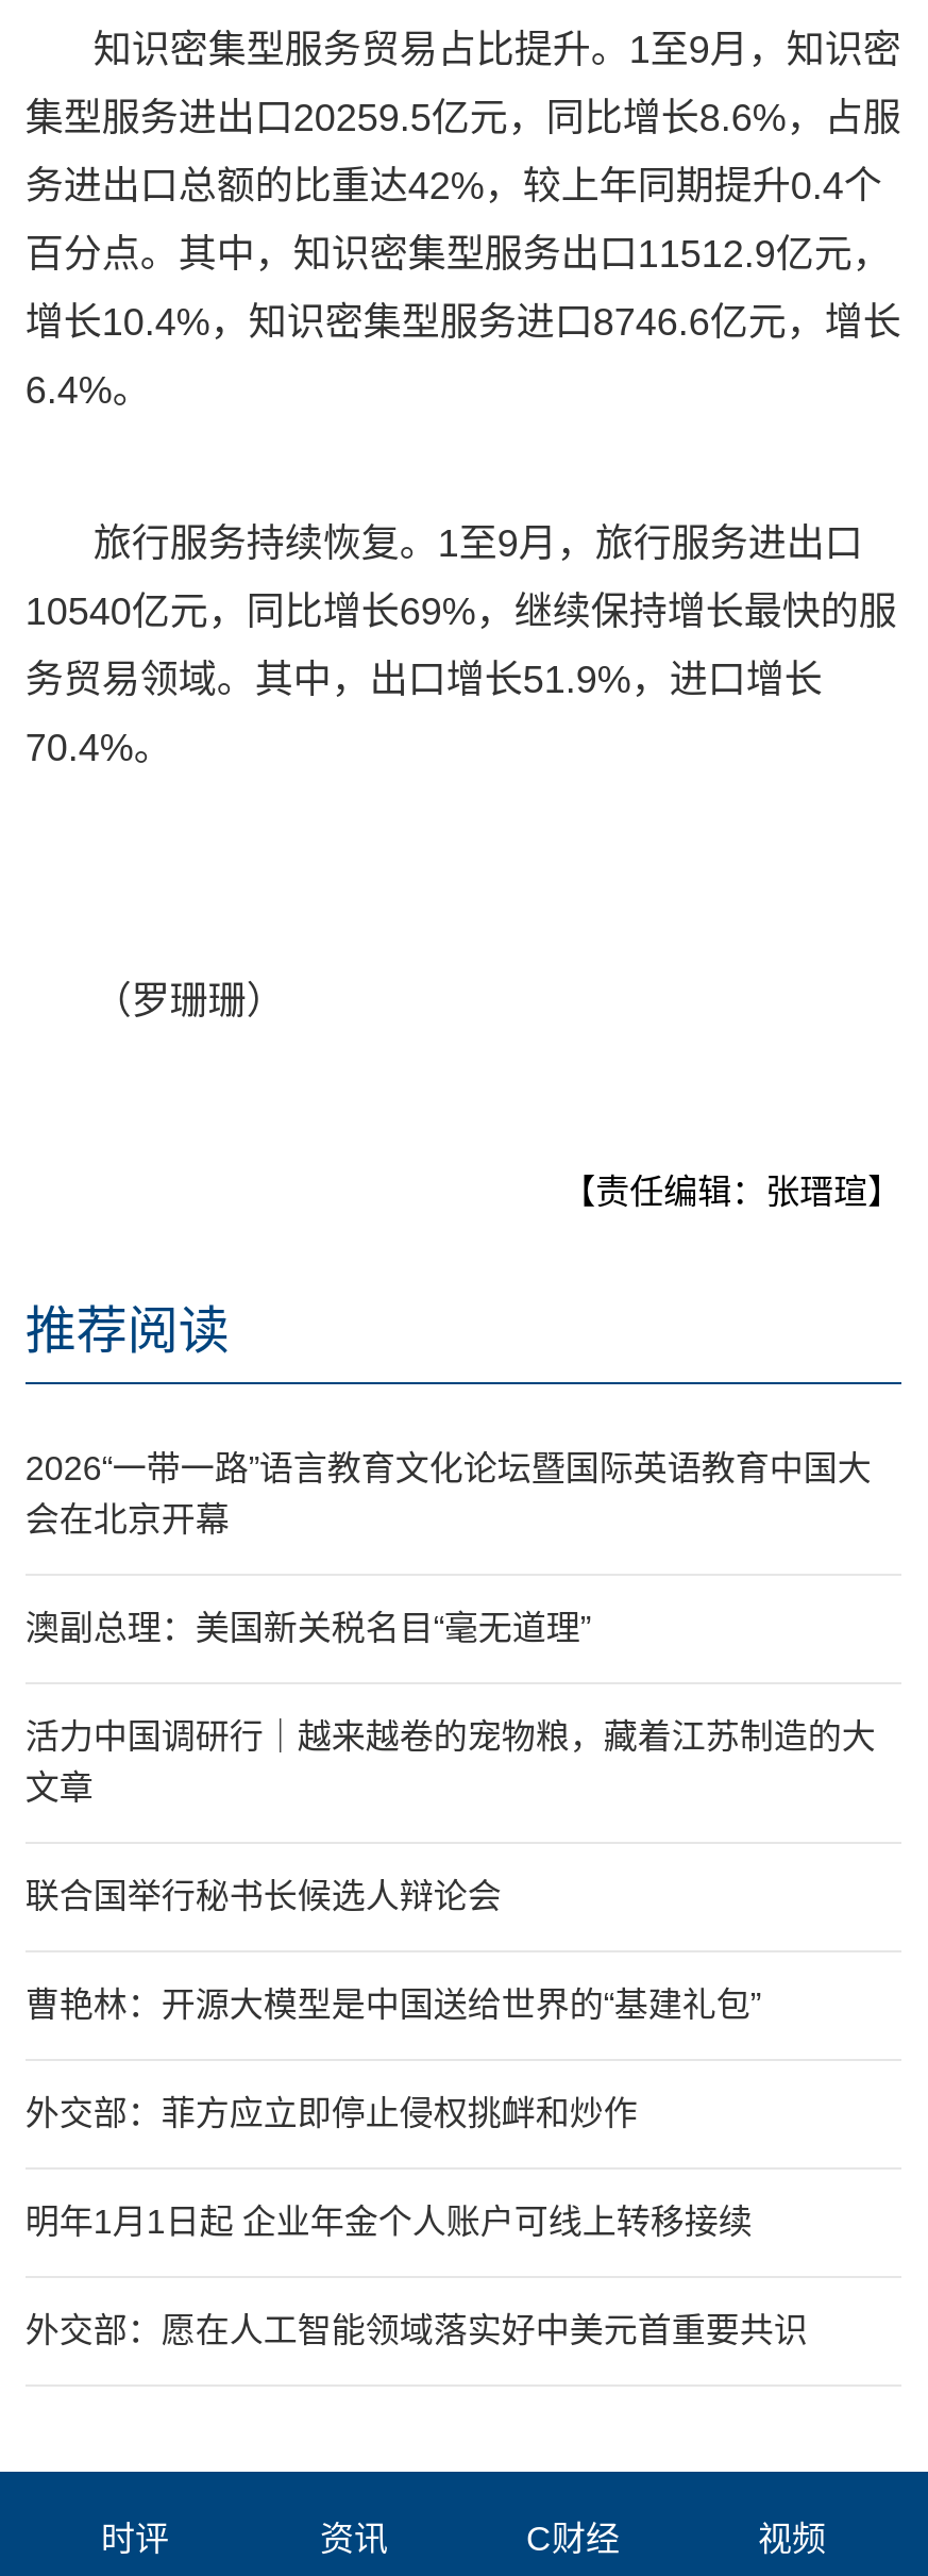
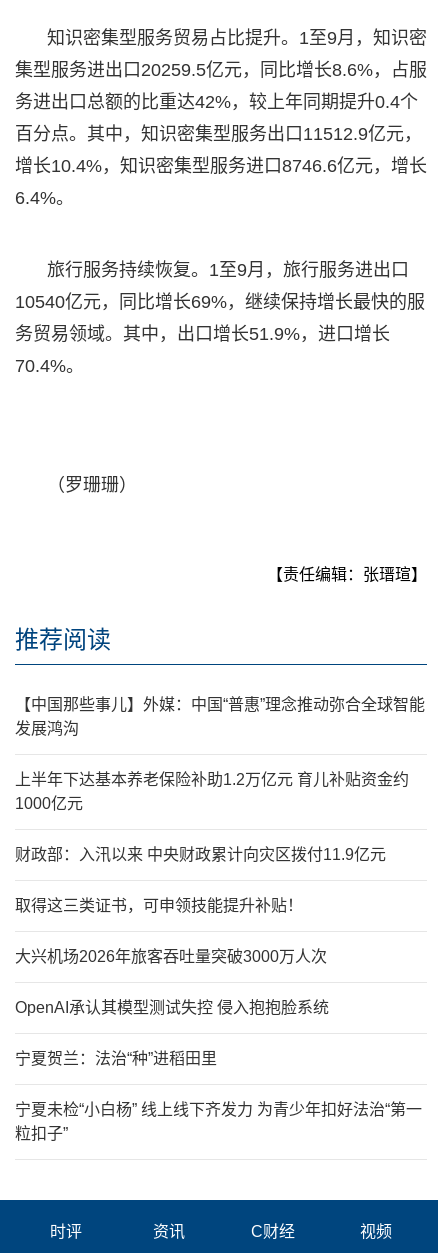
- 2026“一带一路”语言教育文化论坛暨国际英语教育中国大
- 会在北京开幕
+ 【中国那些事儿】外媒：中国“普惠”理念推动弥合全球智能
+ 发展鸿沟

- 澳副总理：美国新关税名目“毫无道理”
+ 上半年下达基本养老保险补助1.2万亿元 育儿补贴资金约
+ 1000亿元

- 活力中国调研行｜越来越卷的宠物粮，藏着江苏制造的大
- 文章
+ 财政部：入汛以来 中央财政累计向灾区拨付11.9亿元

- 联合国举行秘书长候选人辩论会
+ 取得这三类证书，可申领技能提升补贴！

- 曹艳林：开源大模型是中国送给世界的“基建礼包”
+ 大兴机场2026年旅客吞吐量突破3000万人次

- 外交部：菲方应立即停止侵权挑衅和炒作
+ OpenAI承认其模型测试失控 侵入抱抱脸系统

- 明年1月1日起 企业年金个人账户可线上转移接续
+ 宁夏贺兰：法治“种”进稻田里

- 外交部：愿在人工智能领域落实好中美元首重要共识
+ 宁夏未检“小白杨” 线上线下齐发力 为青少年扣好法治“第一
+ 粒扣子”
